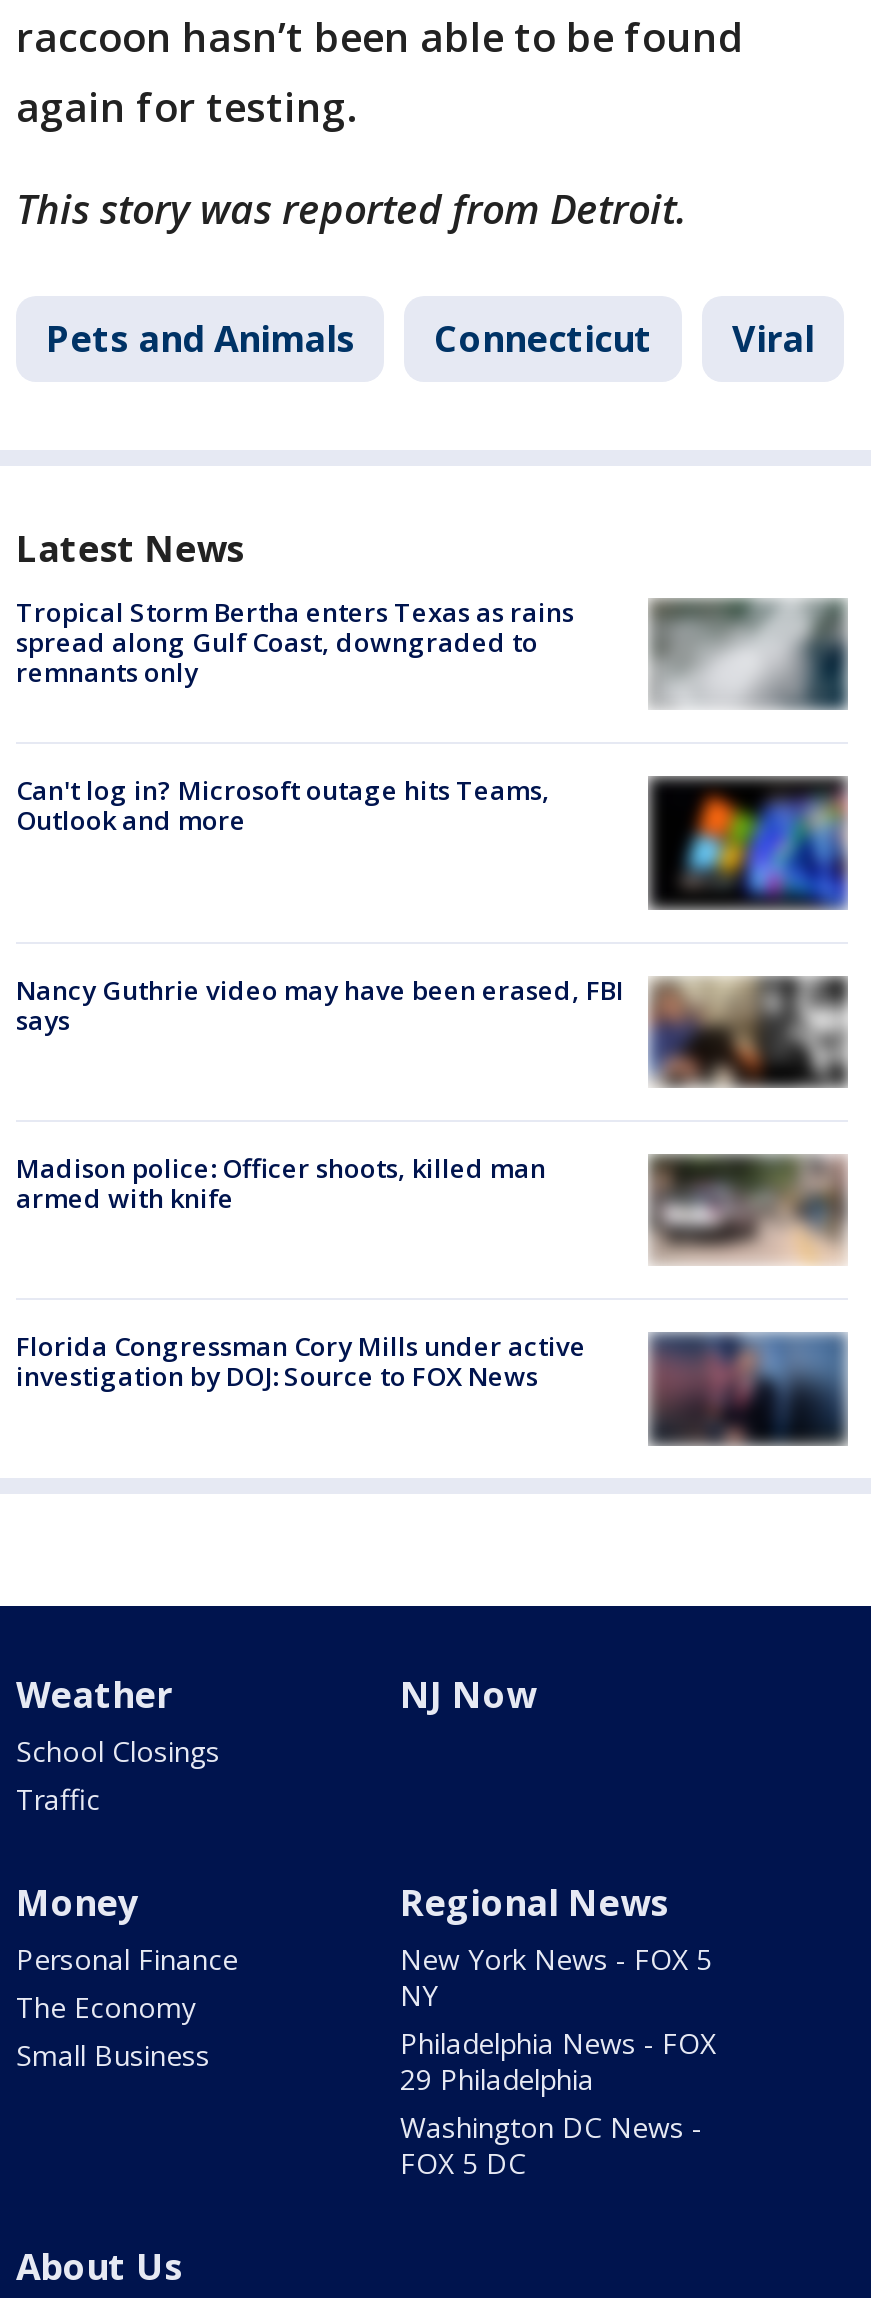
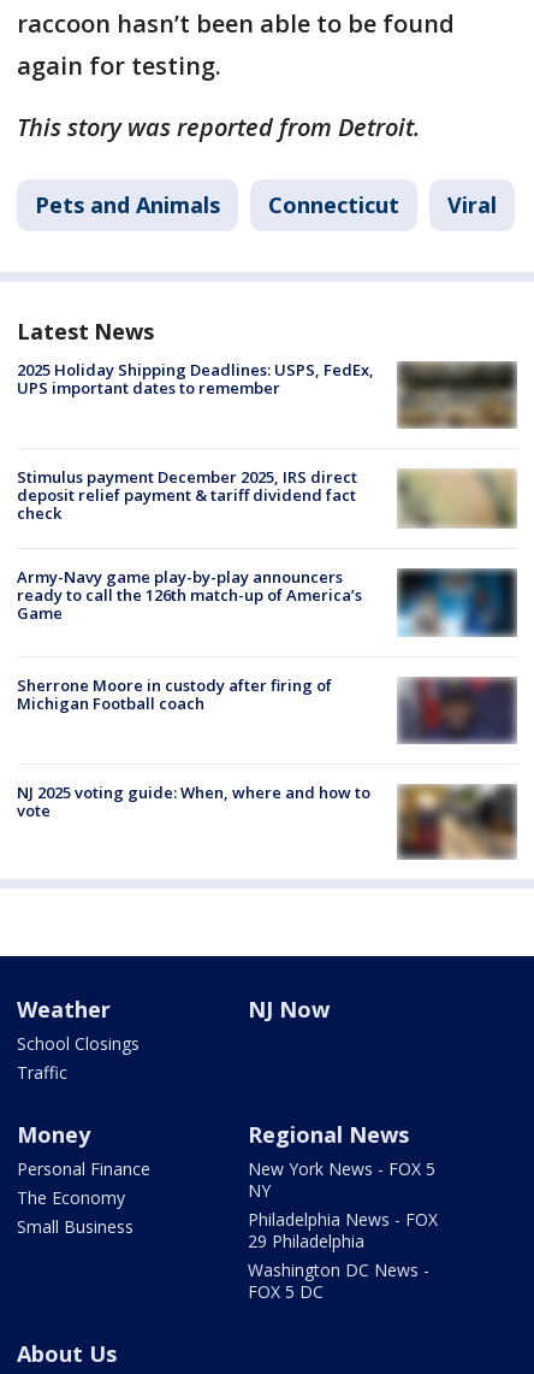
- [image]
- Tropical Storm Bertha enters Texas as rains
- spread along Gulf Coast, downgraded to
- remnants only
+ [image]
+ 2025 Holiday Shipping Deadlines: USPS, FedEx,
+ UPS important dates to remember

- Can't log in? Microsoft outage hits Teams,
- Outlook and more
+ Stimulus payment December 2025, IRS direct
+ deposit relief payment & tariff dividend fact
+ check

- [image]
+ [image]

- [image]
- Nancy Guthrie video may have been erased, FBI
- says
+ [image]
+ Army-Navy game play-by-play announcers
+ ready to call the 126th match-up of America’s
+ Game

- Madison police: Officer shoots, killed man
- armed with knife
+ Sherrone Moore in custody after firing of
+ Michigan Football coach

- [image]
+ [image]

- [image]
- Florida Congressman Cory Mills under active
- investigation by DOJ: Source to FOX News
+ [image]
+ NJ 2025 voting guide: When, where and how to
+ vote
